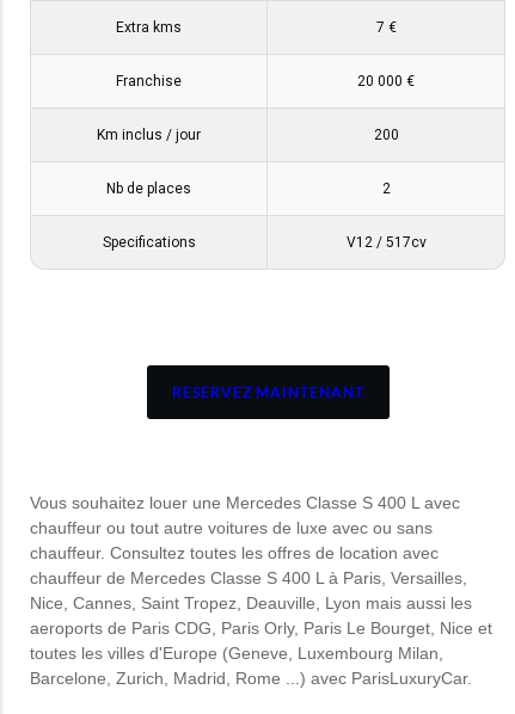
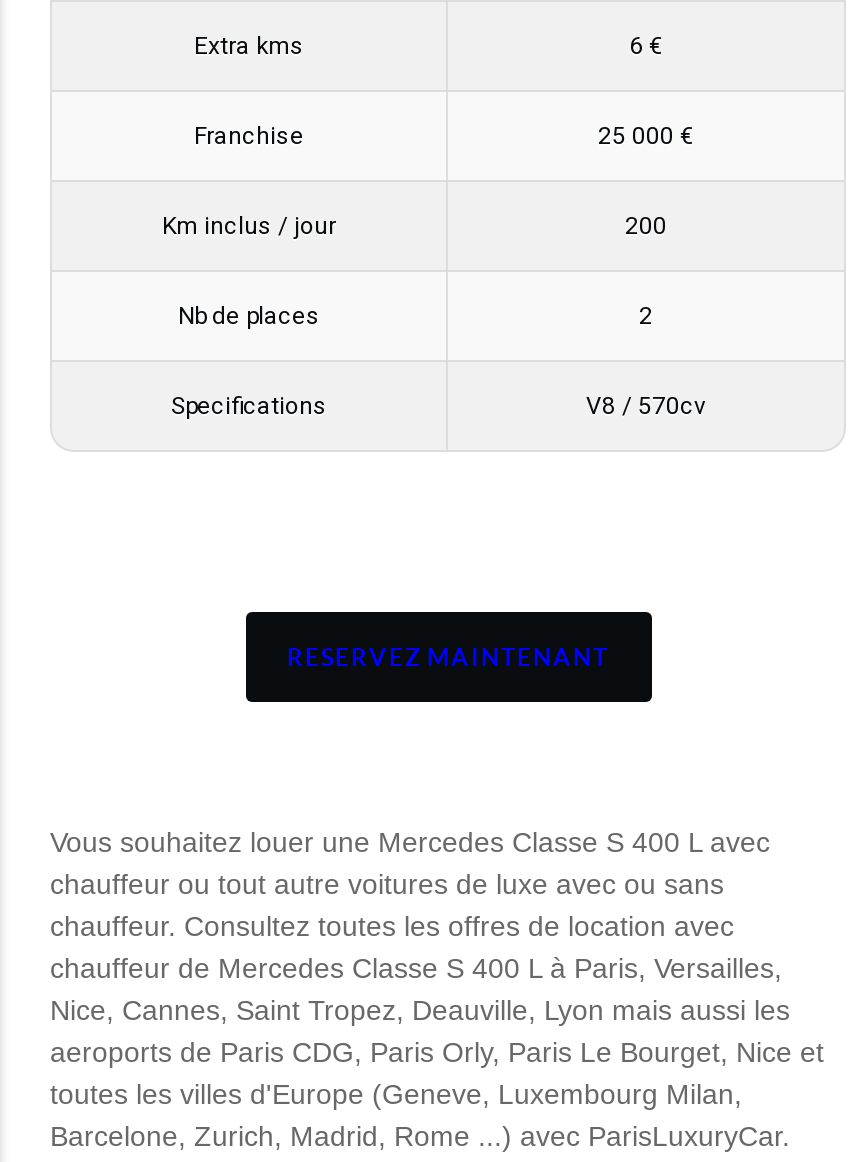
- 7 €
+ 6 €

- 20 000 €
+ 25 000 €

- V12 / 517cv
+ V8 / 570cv
